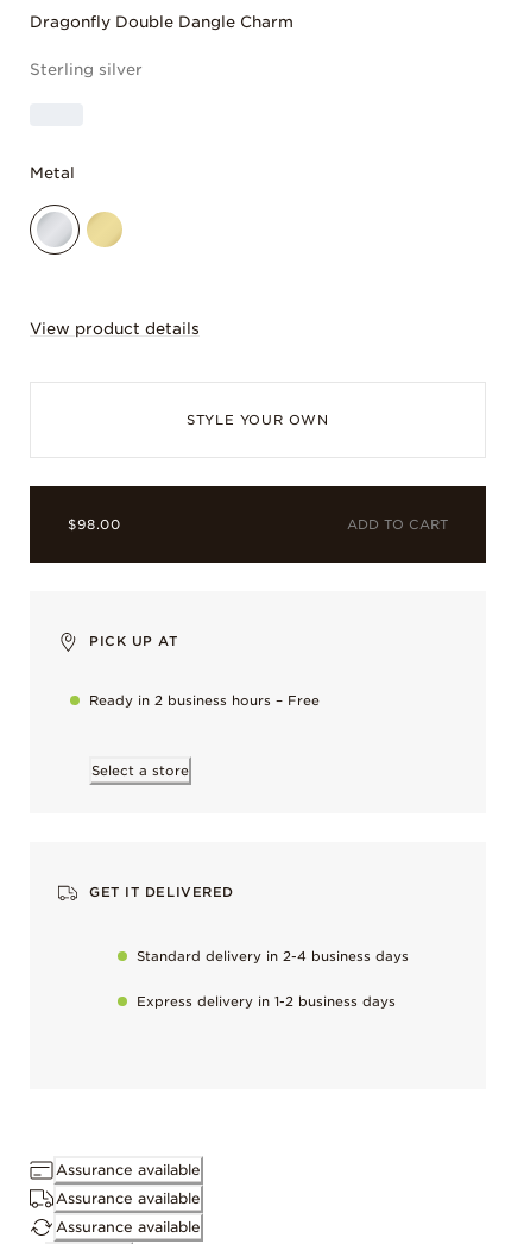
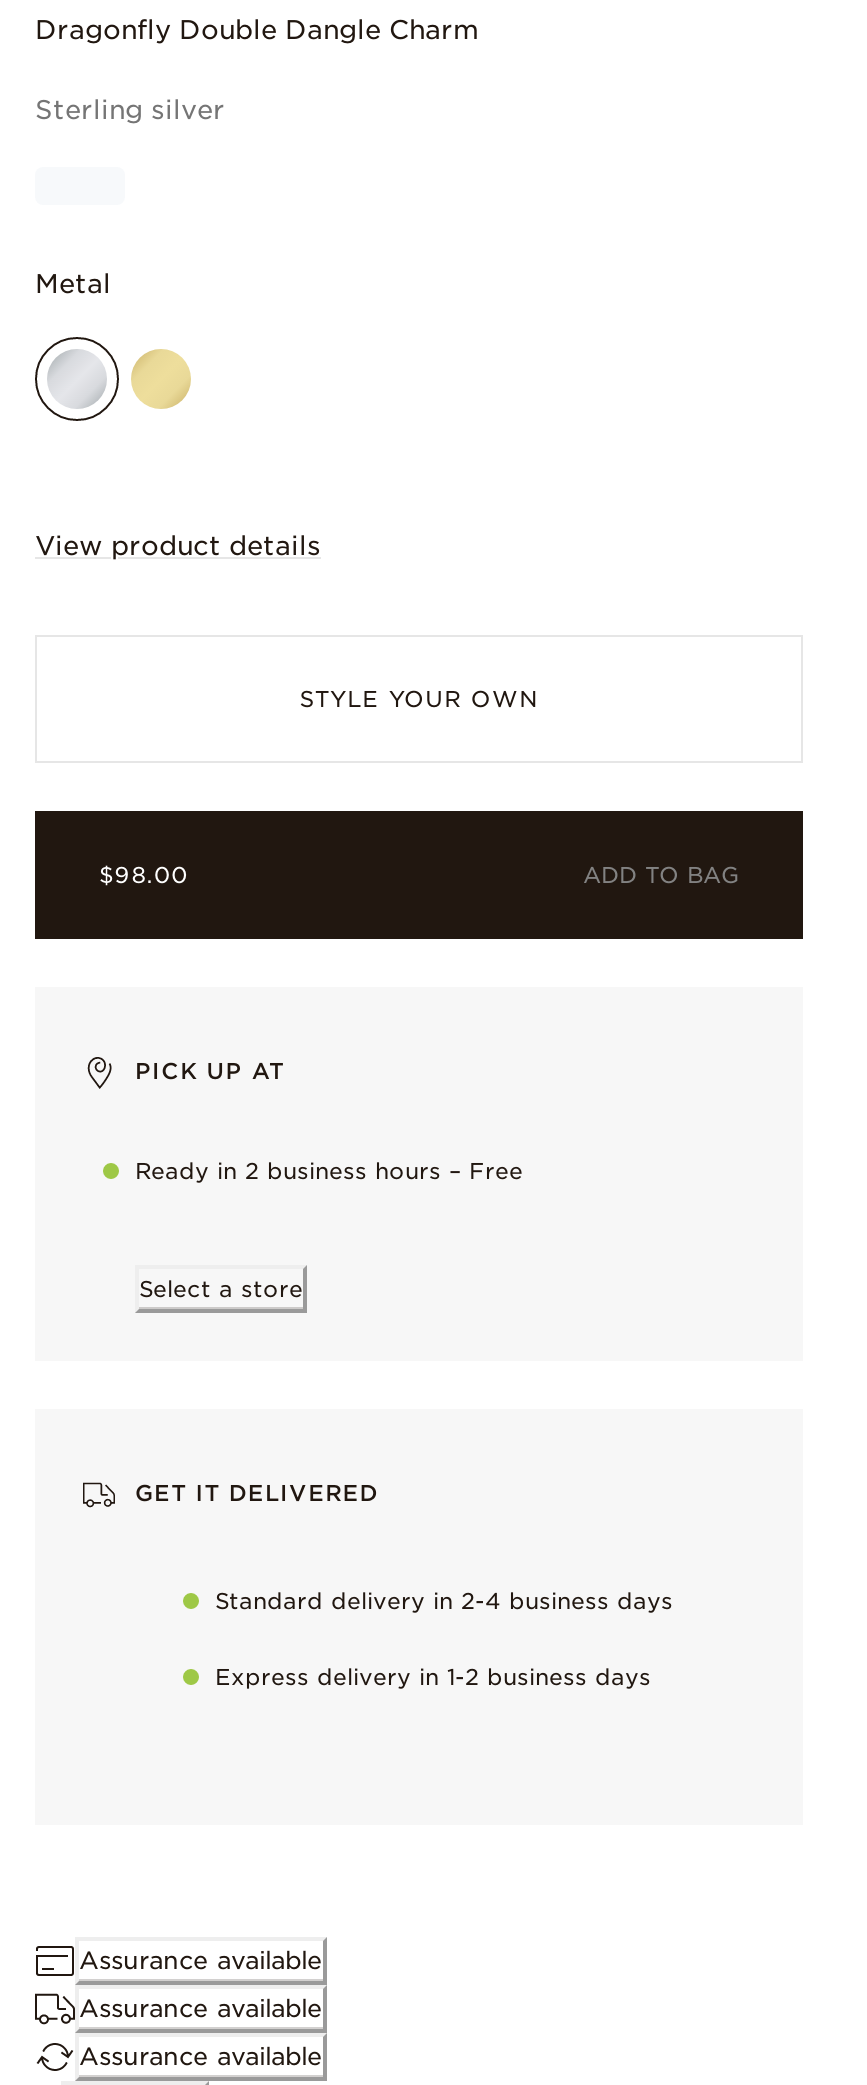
- ADD TO CART
+ ADD TO BAG
